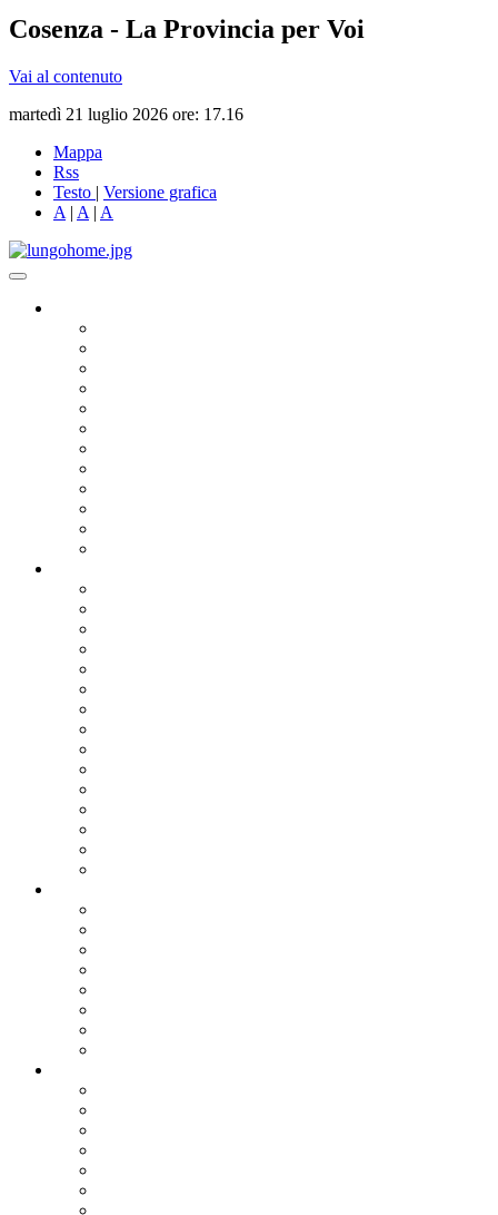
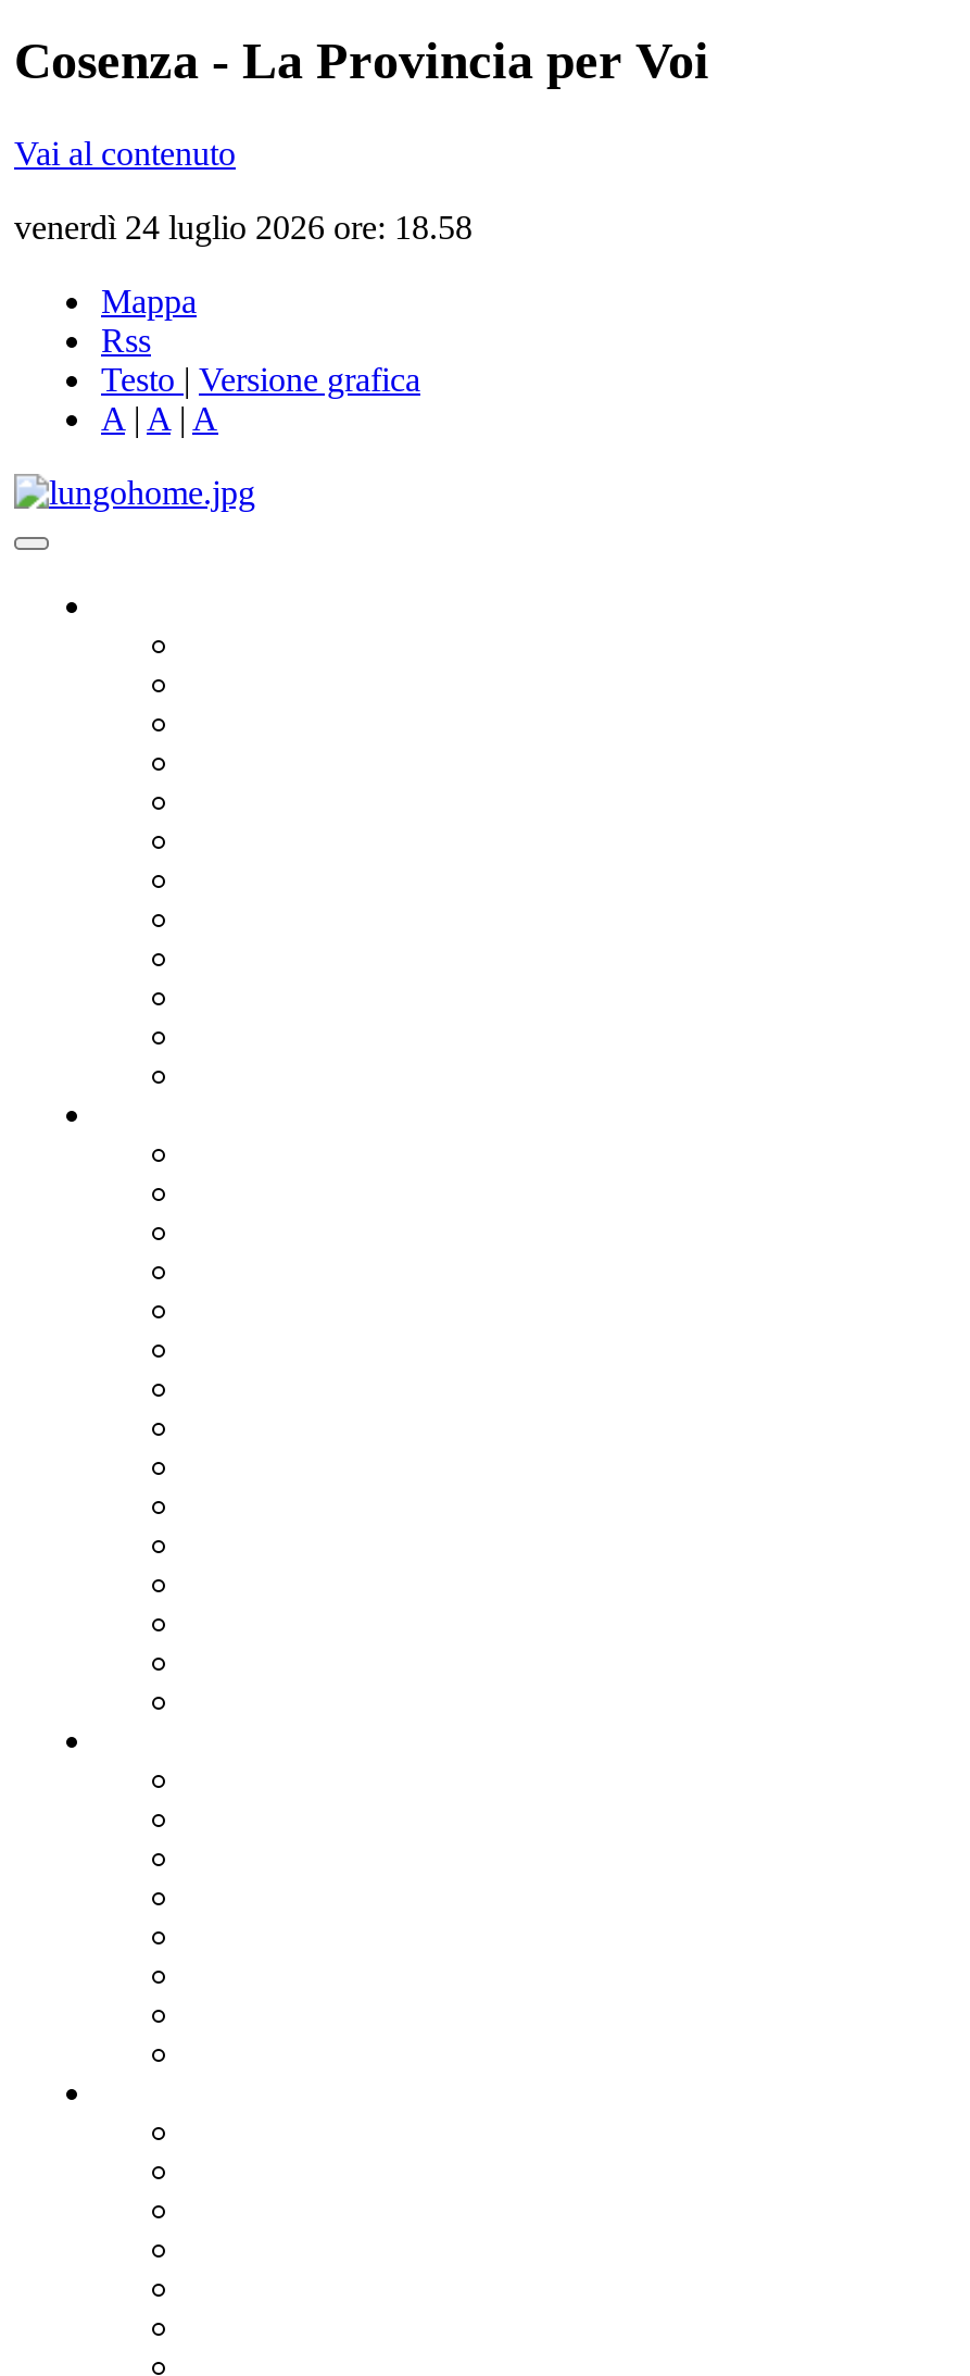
- martedì 21 luglio 2026 ore: 17.16
+ venerdì 24 luglio 2026 ore: 18.58
